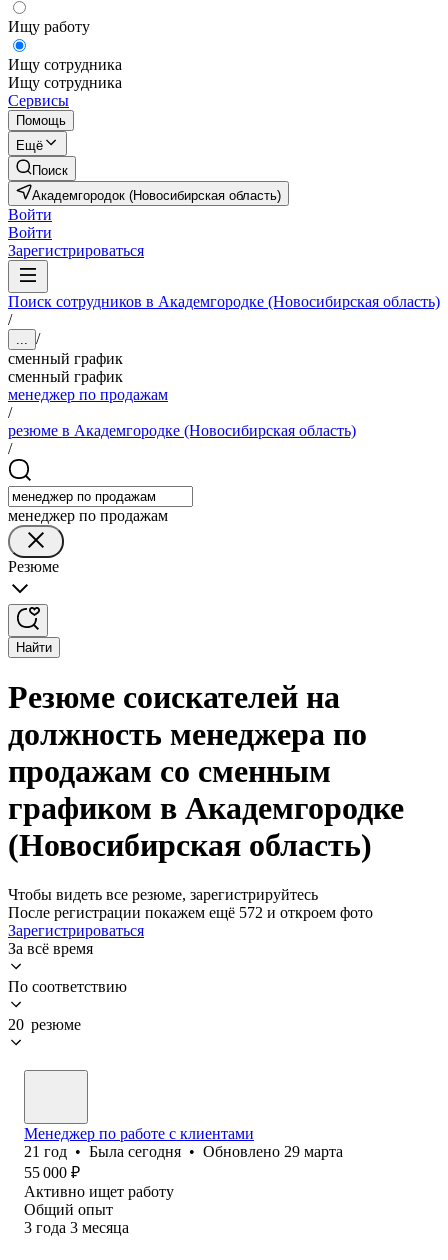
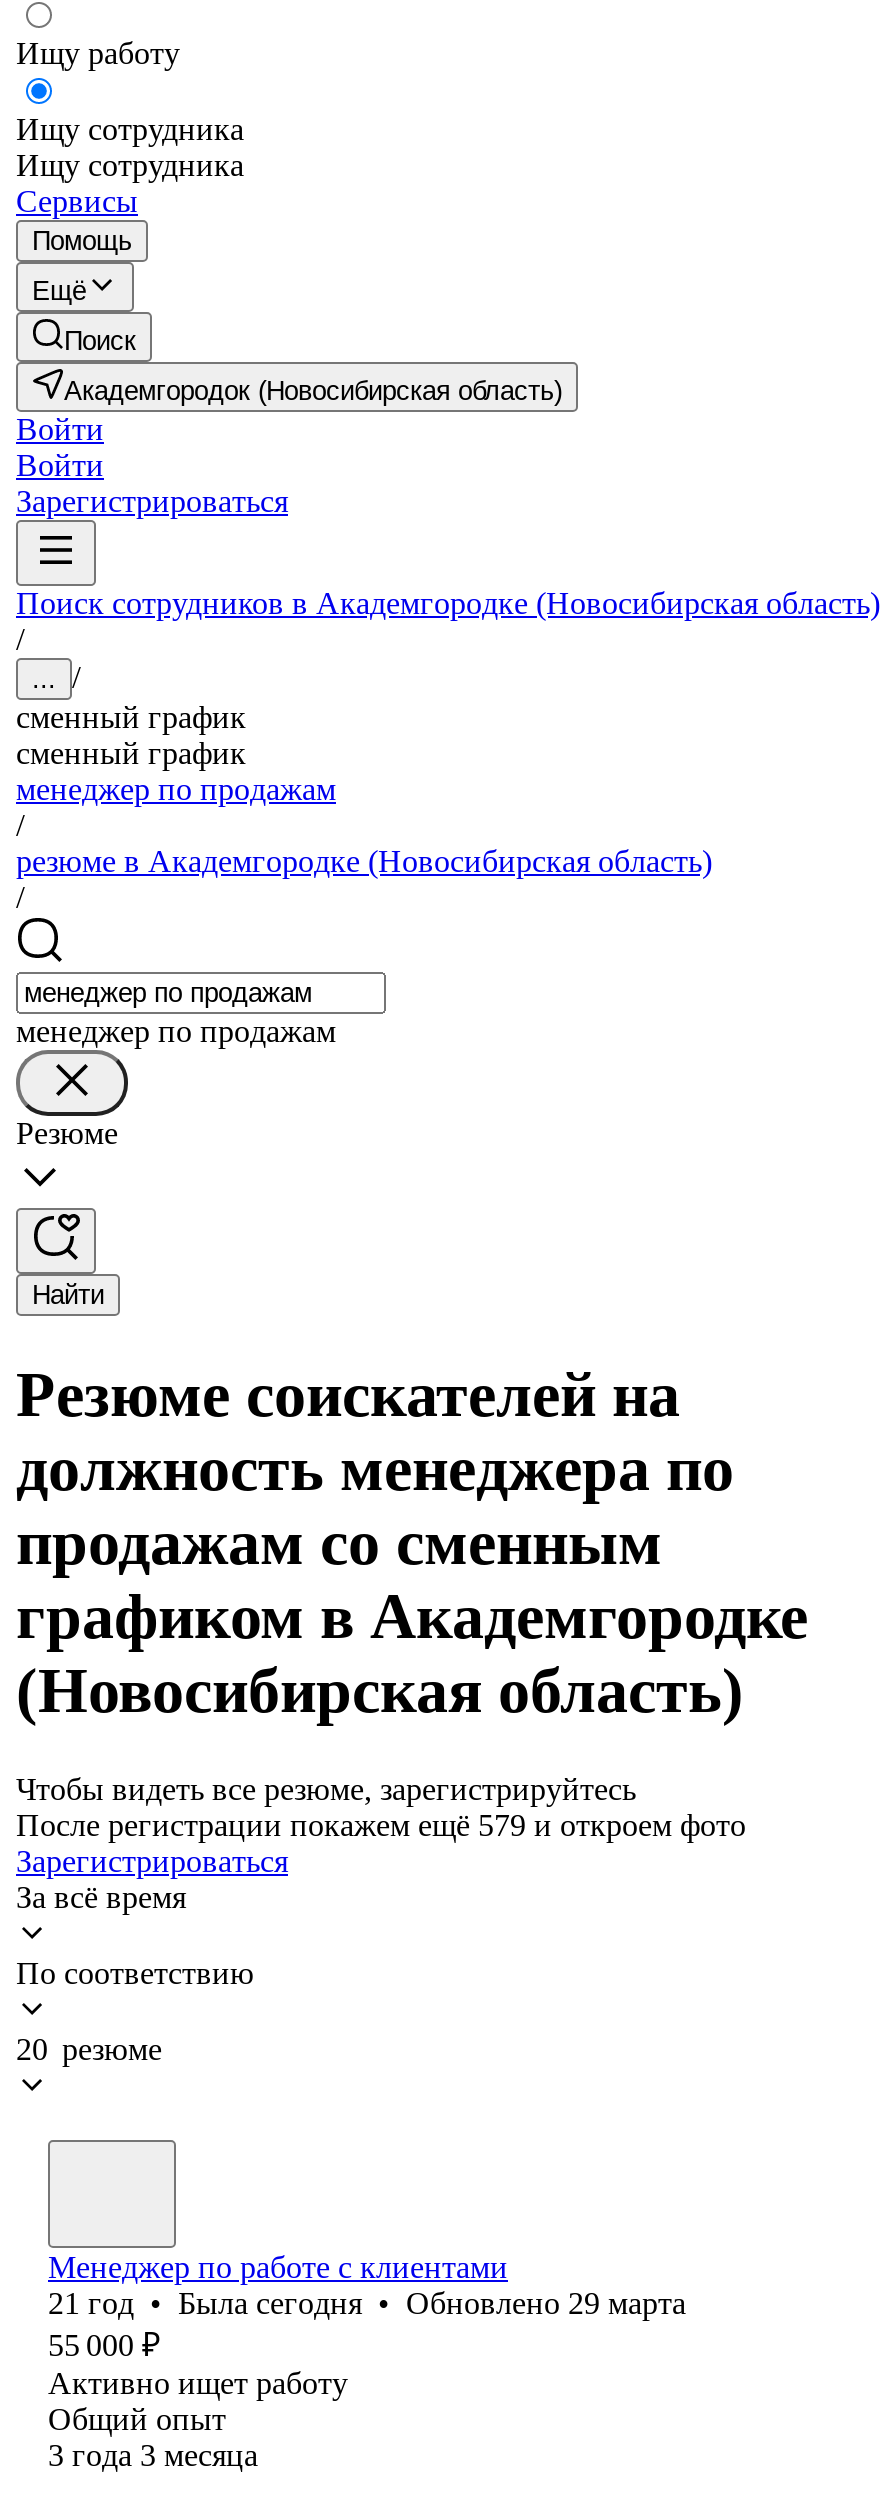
- После регистрации покажем ещё 572 и откроем фото
+ После регистрации покажем ещё 579 и откроем фото
